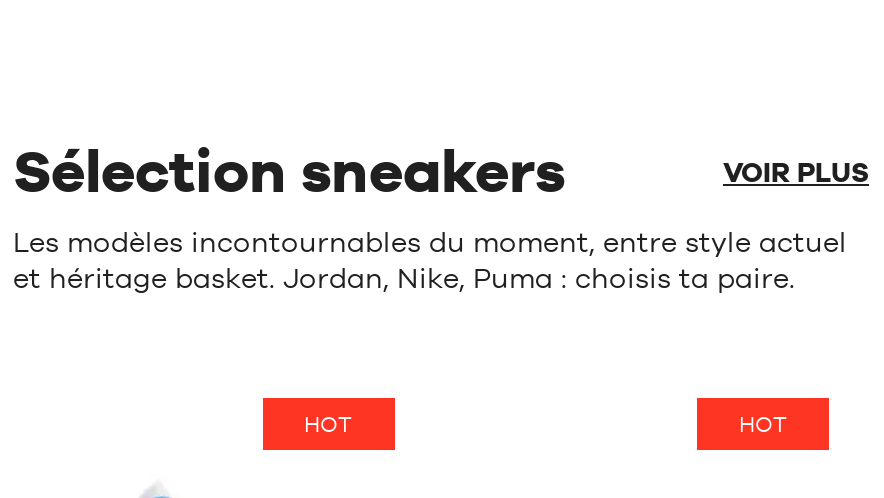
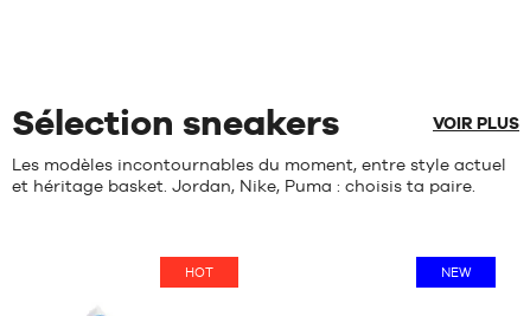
- HOT
+ NEW
